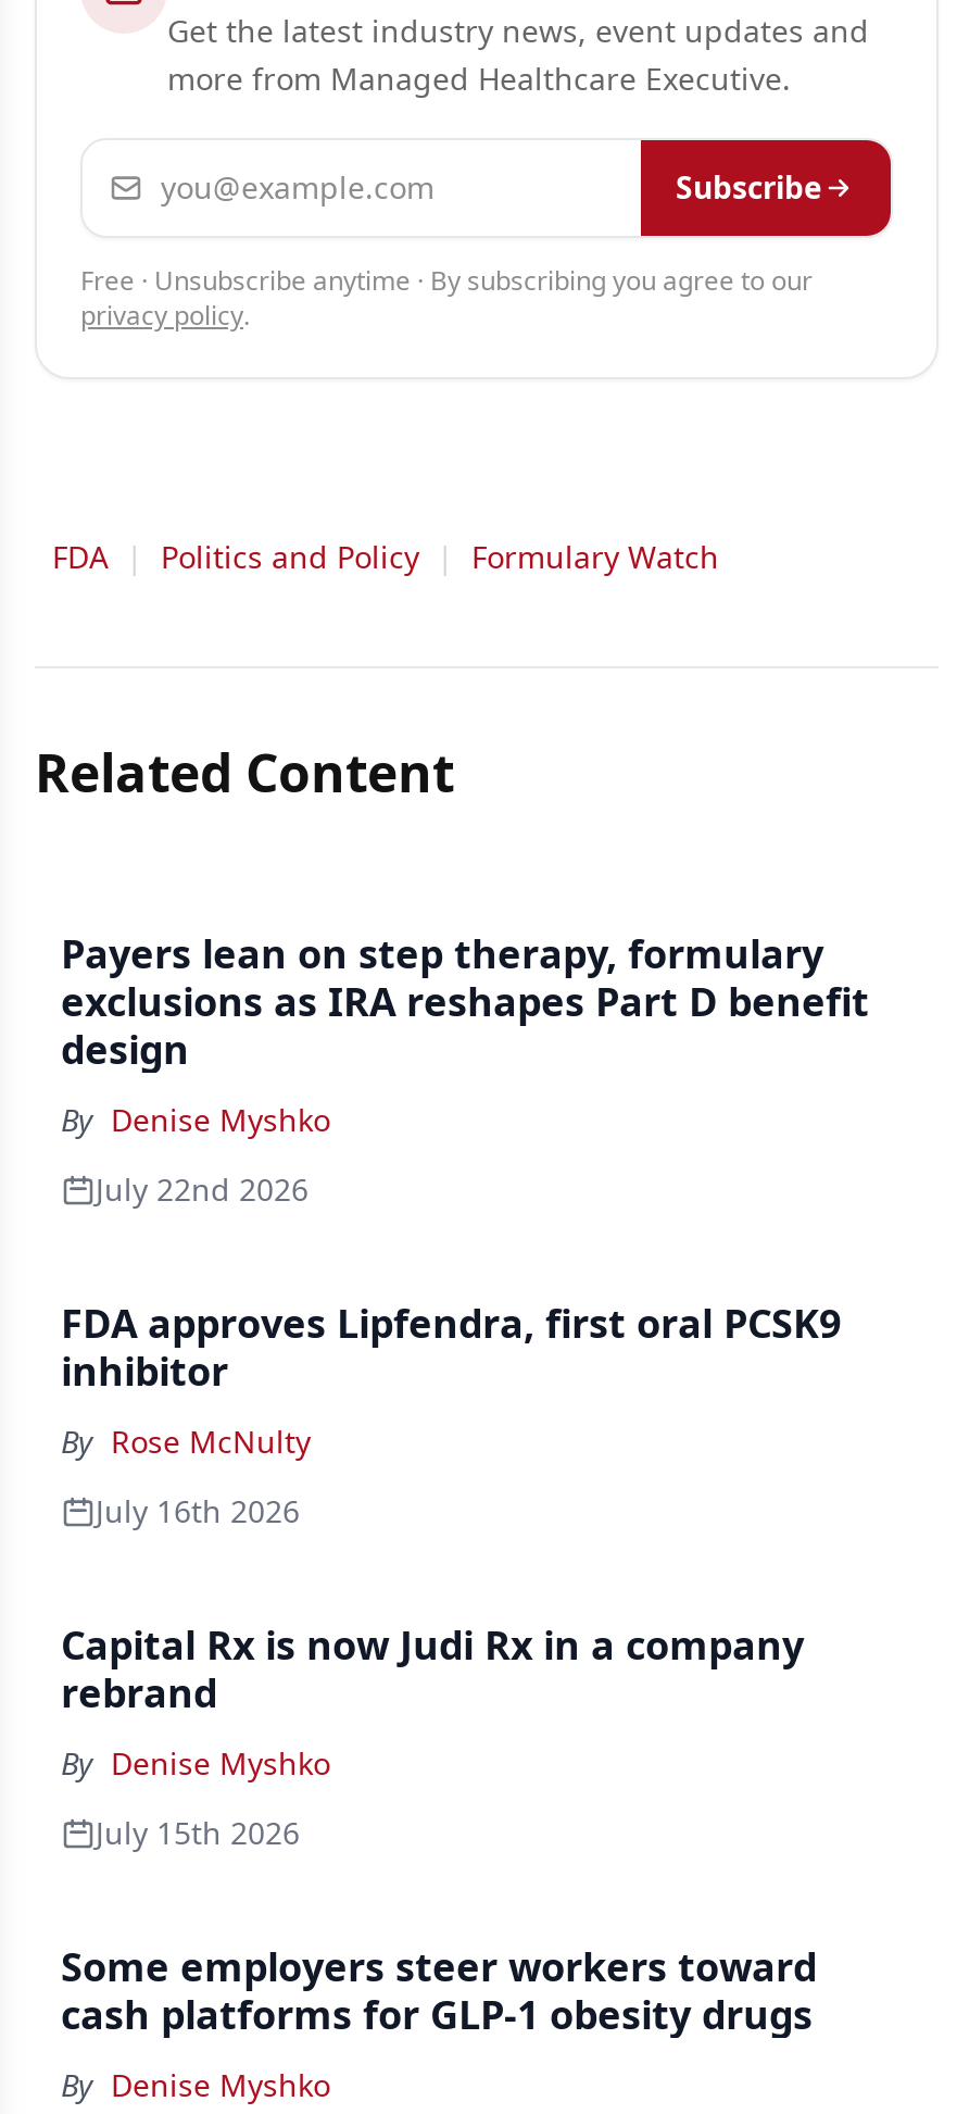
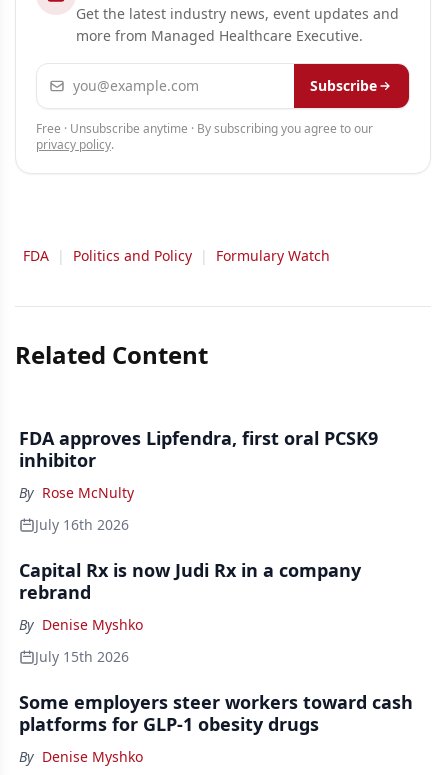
- Payers lean on step therapy, formulary
- exclusions as IRA reshapes Part D benefit
- design
- By Denise Myshko
- July 22nd 2026
